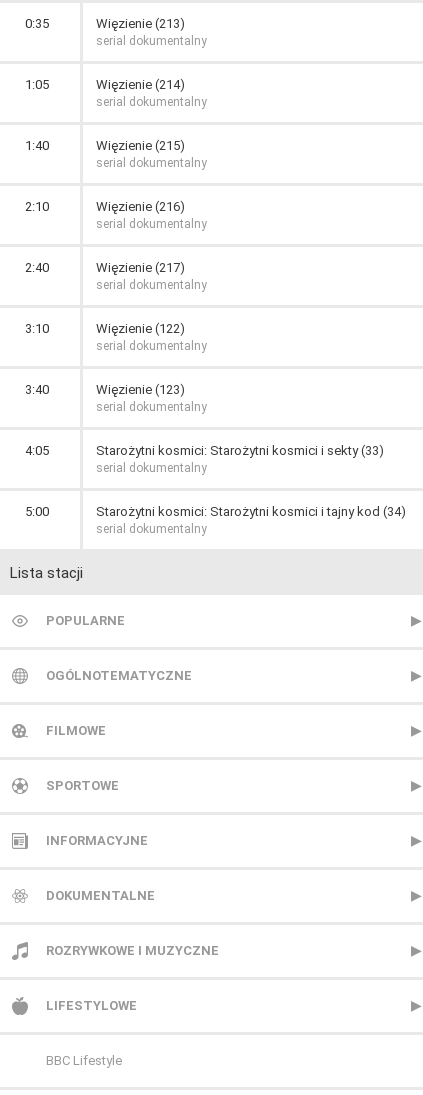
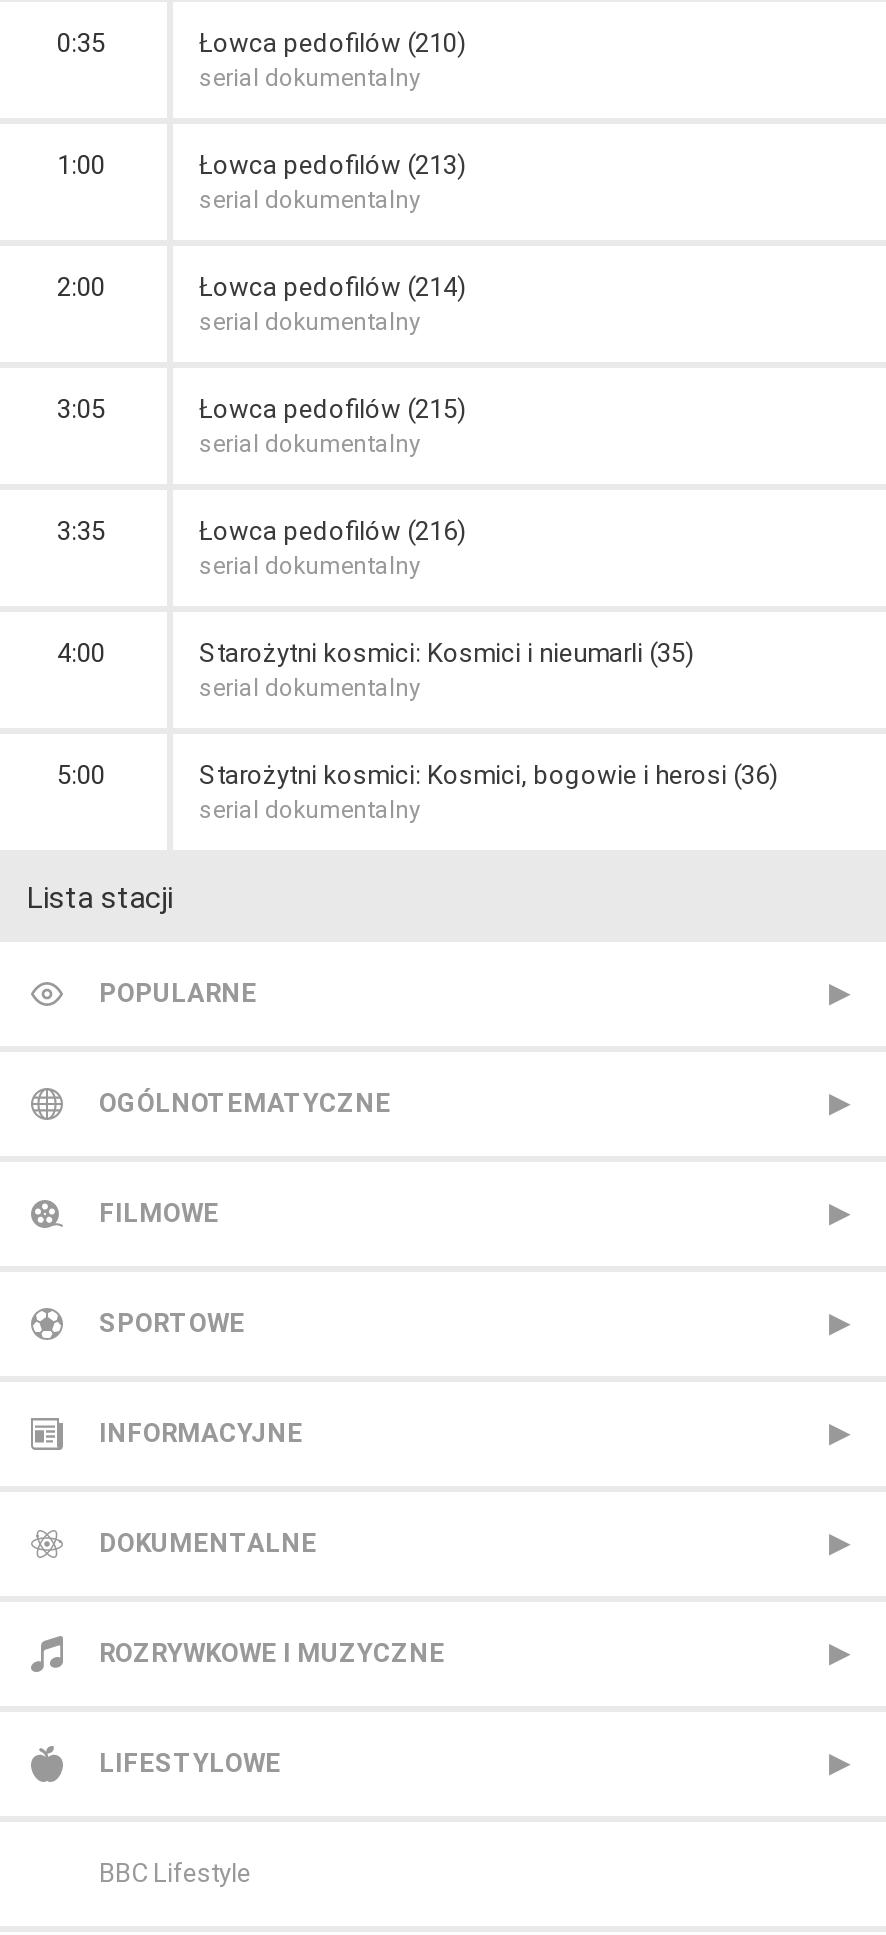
- Więzienie (213)
+ Łowca pedofilów (210)

- 1:05
- Więzienie (214)
+ 1:00
+ Łowca pedofilów (213)

- 1:40
- Więzienie (215)
+ 2:00
+ Łowca pedofilów (214)

- 2:10
- Więzienie (216)
+ 3:05
+ Łowca pedofilów (215)

- 2:40
- Więzienie (217)
+ 3:35
+ Łowca pedofilów (216)

- 3:10
- Więzienie (122)
- serial dokumentalny
- 3:40
- Więzienie (123)
- serial dokumentalny
- 4:05
- Starożytni kosmici: Starożytni kosmici i sekty (33)
+ 4:00
+ Starożytni kosmici: Kosmici i nieumarli (35)

- Starożytni kosmici: Starożytni kosmici i tajny kod (34)
+ Starożytni kosmici: Kosmici, bogowie i herosi (36)
